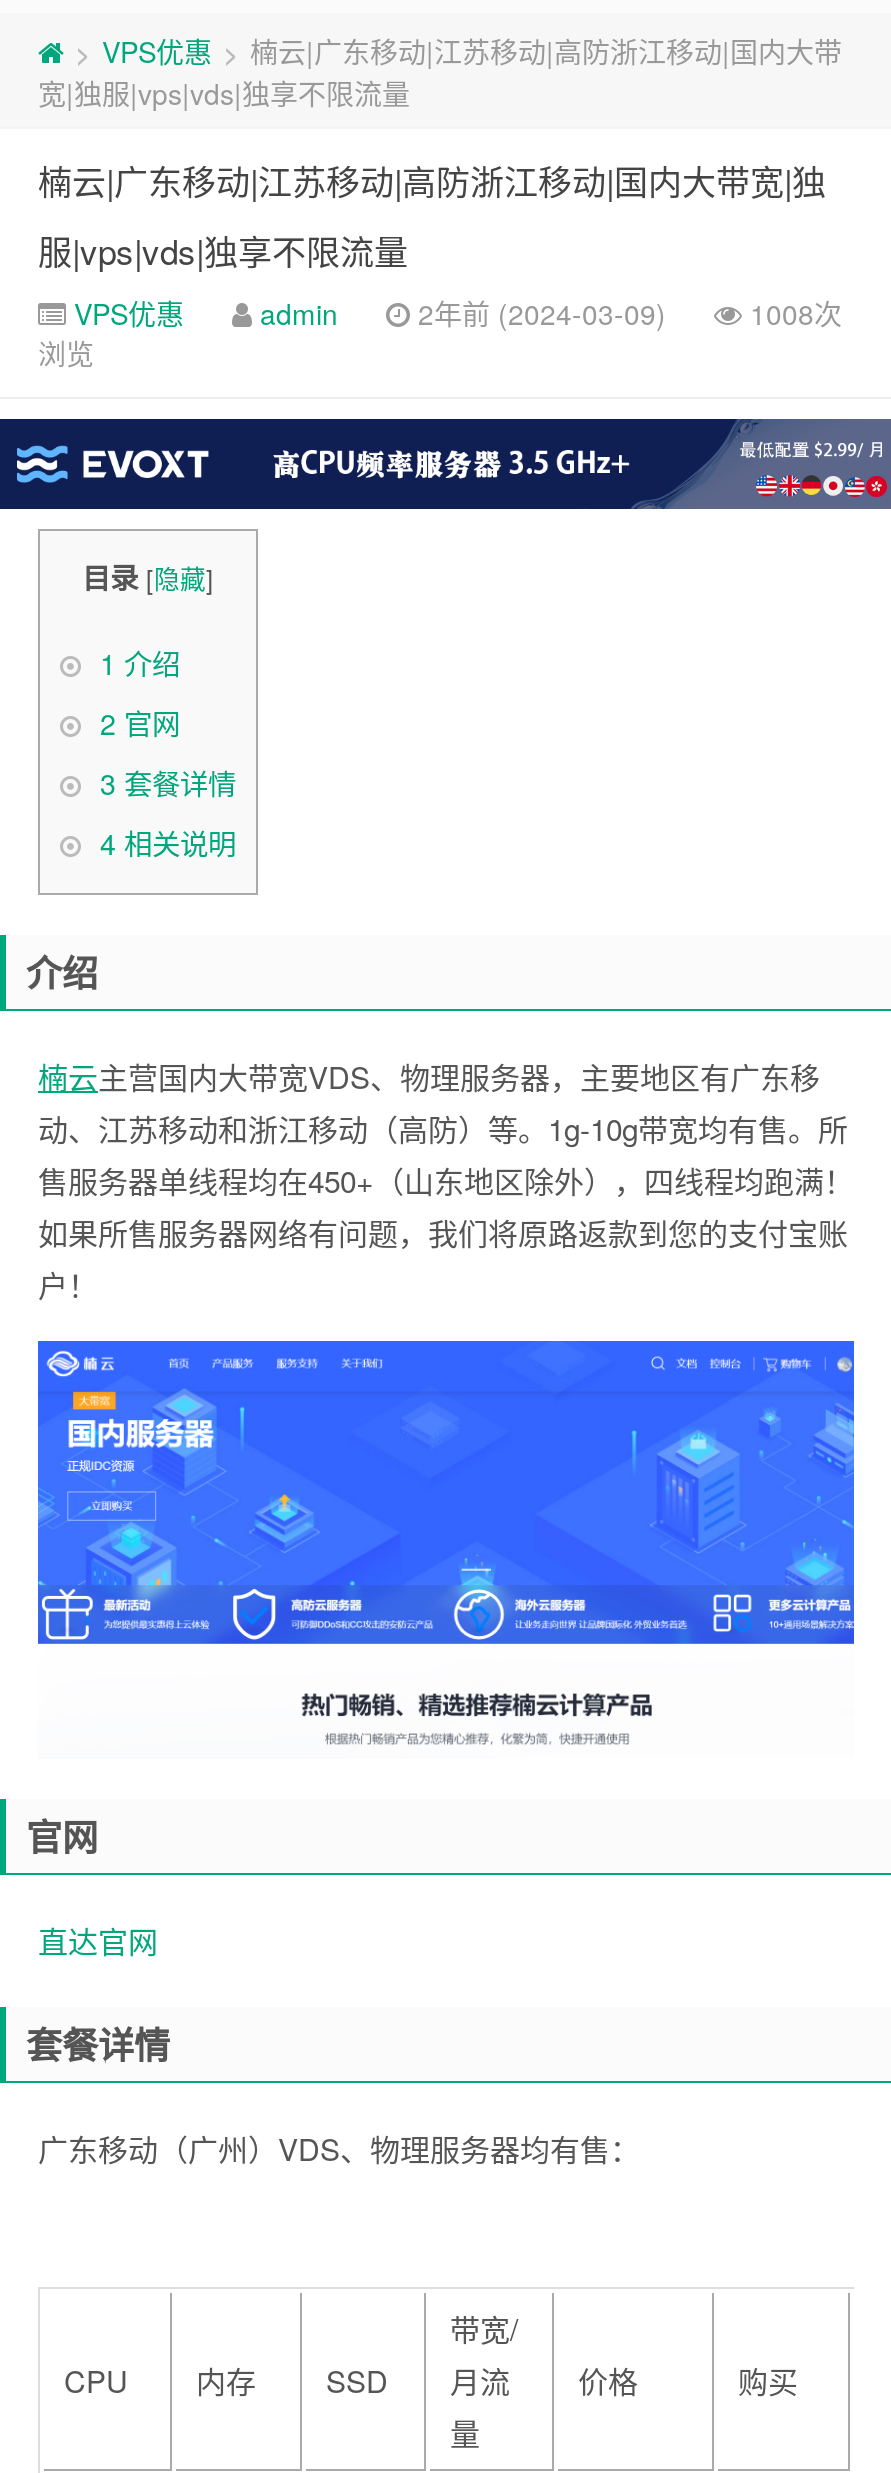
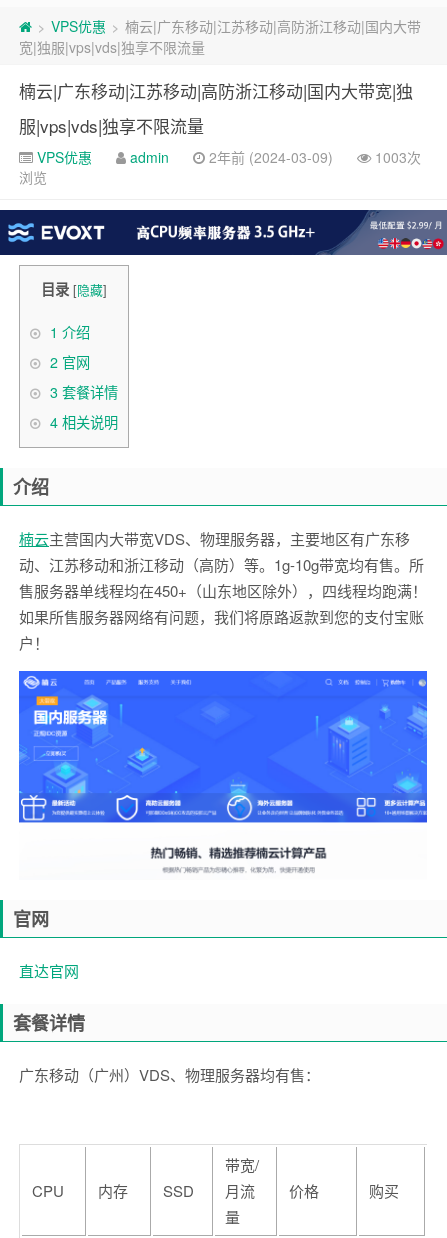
- VPS优惠 admin 2年前 (2024-03-09) 1008次
+ VPS优惠 admin 2年前 (2024-03-09) 1003次
